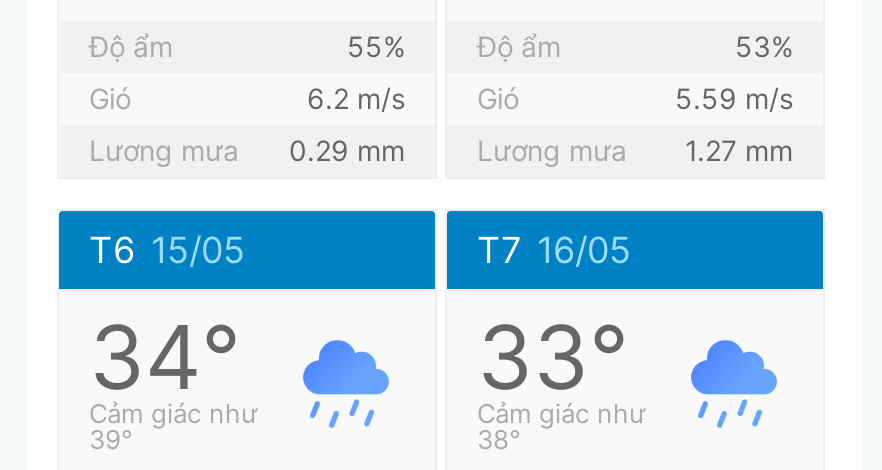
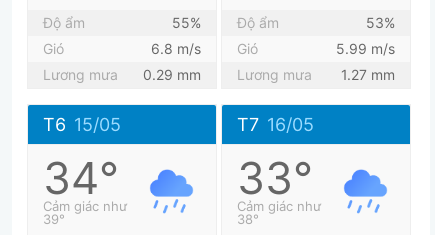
- 6.2 m/s
+ 6.8 m/s

- 5.59 m/s
+ 5.99 m/s
